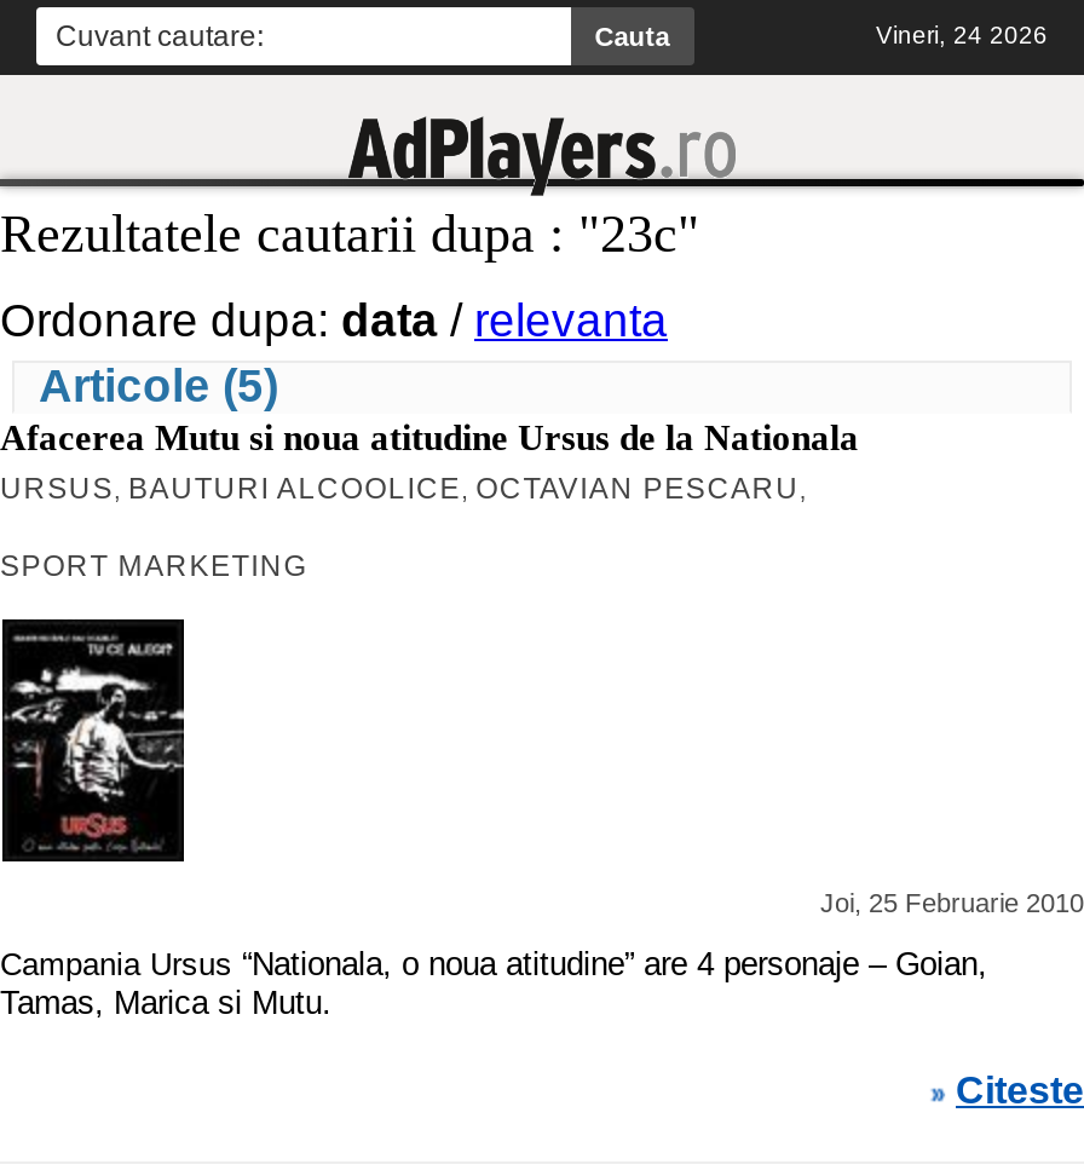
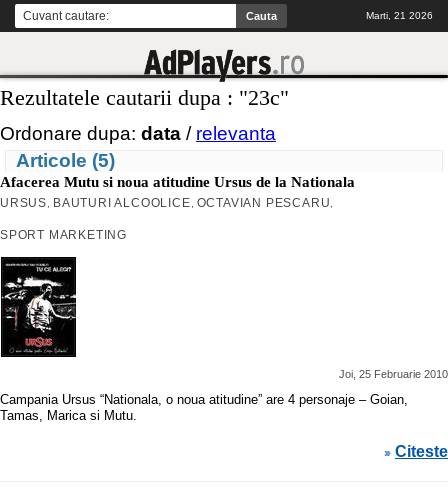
- Vineri, 24 2026
+ Marti, 21 2026
